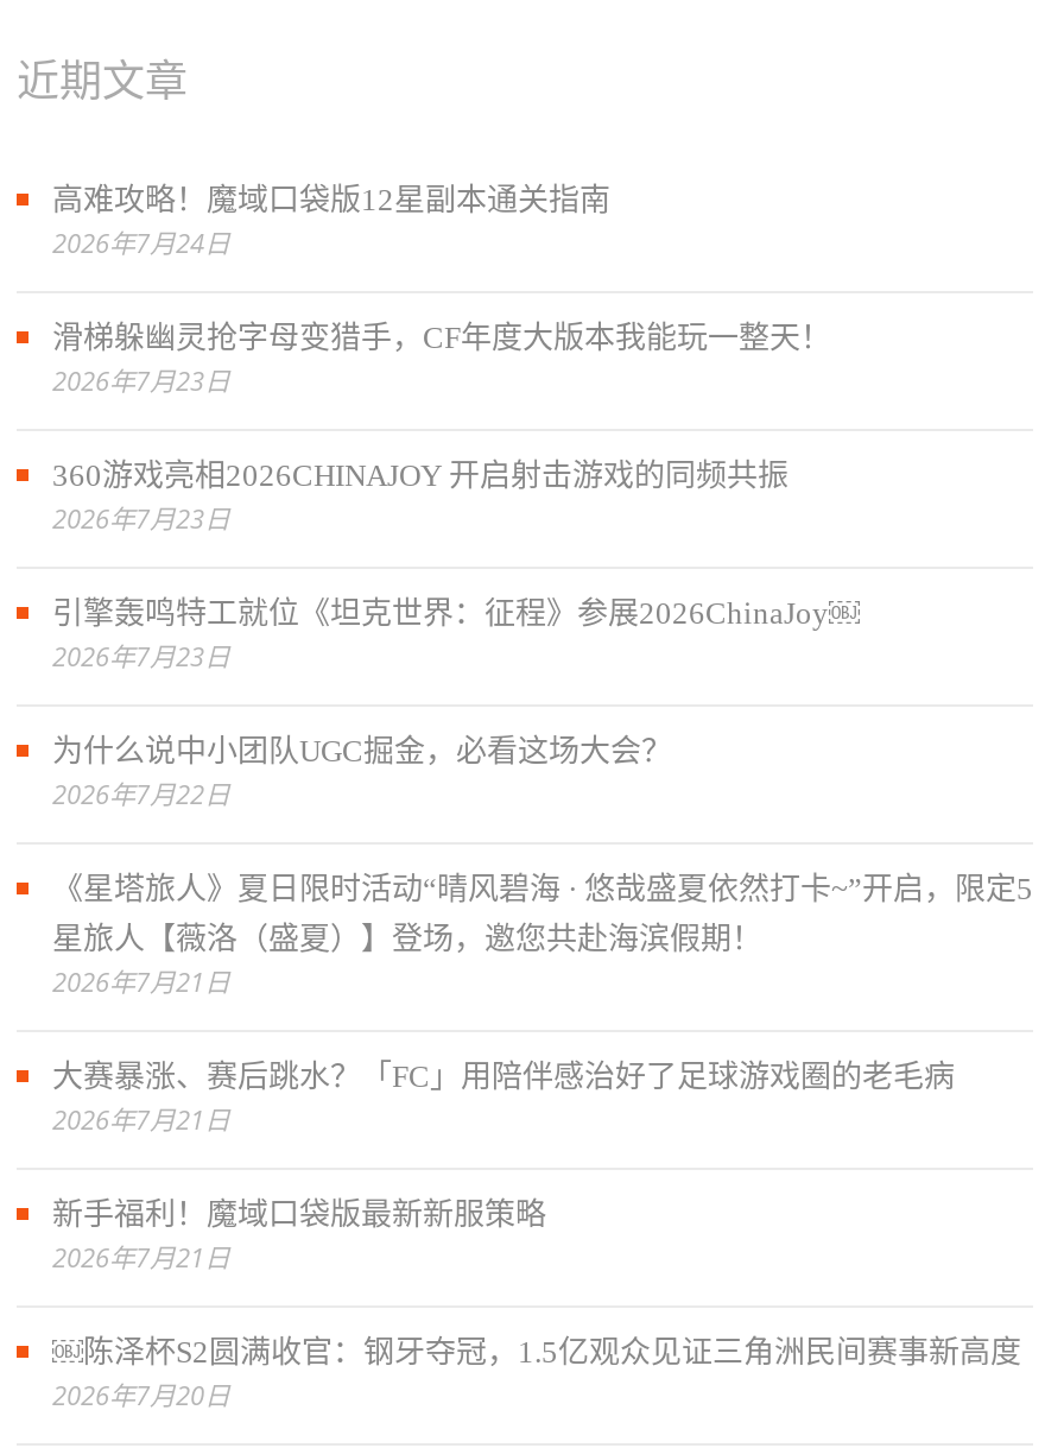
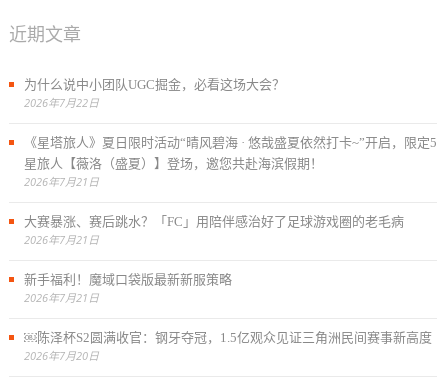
- 高难攻略！魔域口袋版12星副本通关指南
- 2026年7月24日
- 滑梯躲幽灵抢字母变猎手，CF年度大版本我能玩一整天！
- 2026年7月23日
- 360游戏亮相2026CHINAJOY 开启射击游戏的同频共振
- 2026年7月23日
- 引擎轰鸣特工就位《坦克世界：征程》参展2026ChinaJoy￼
- 2026年7月23日
